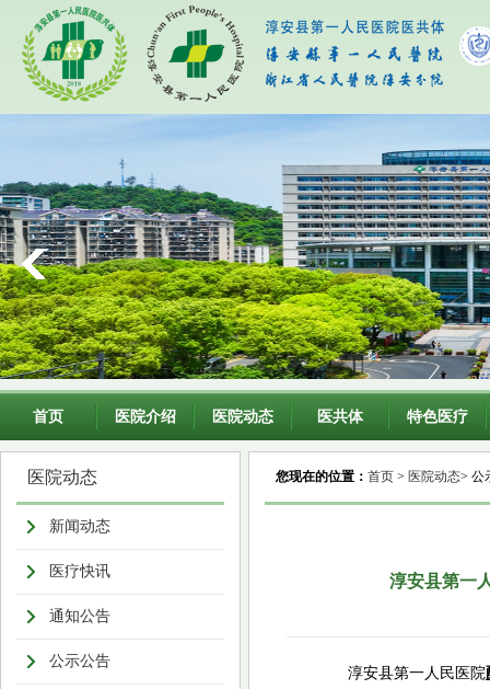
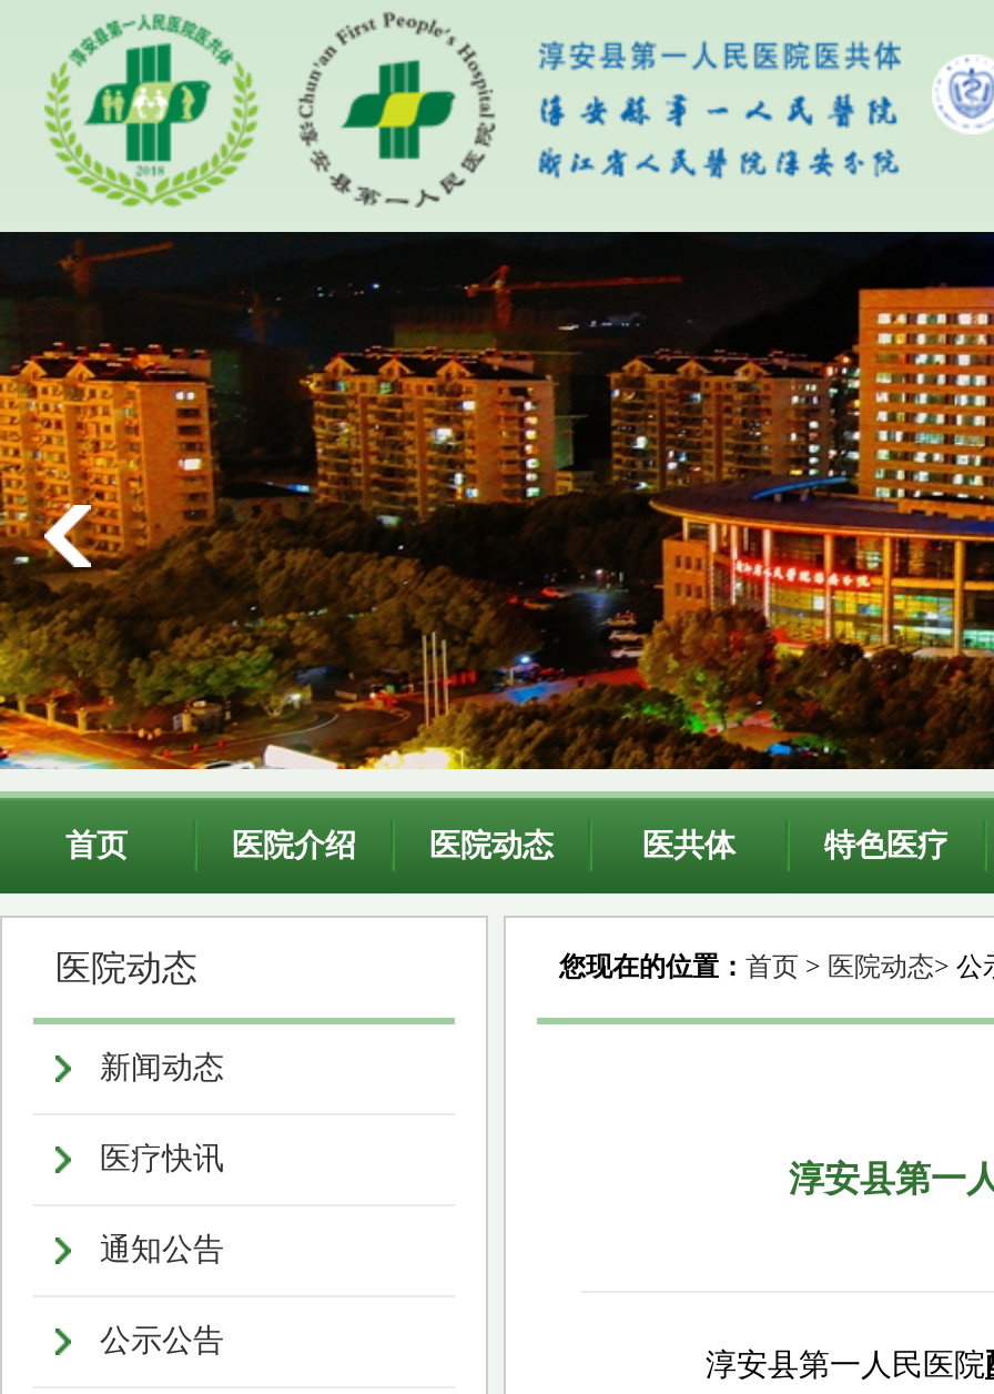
- [image]
+ [image]
